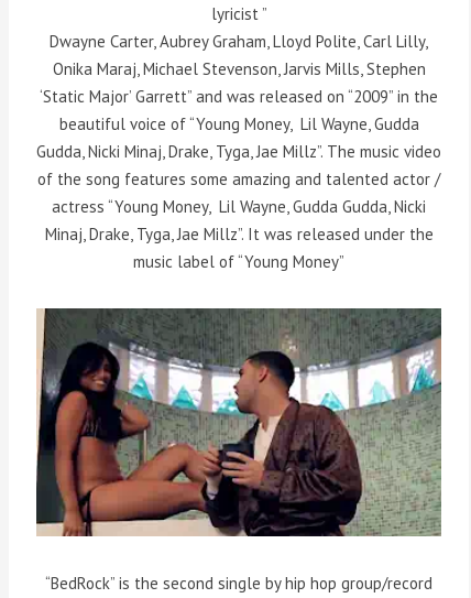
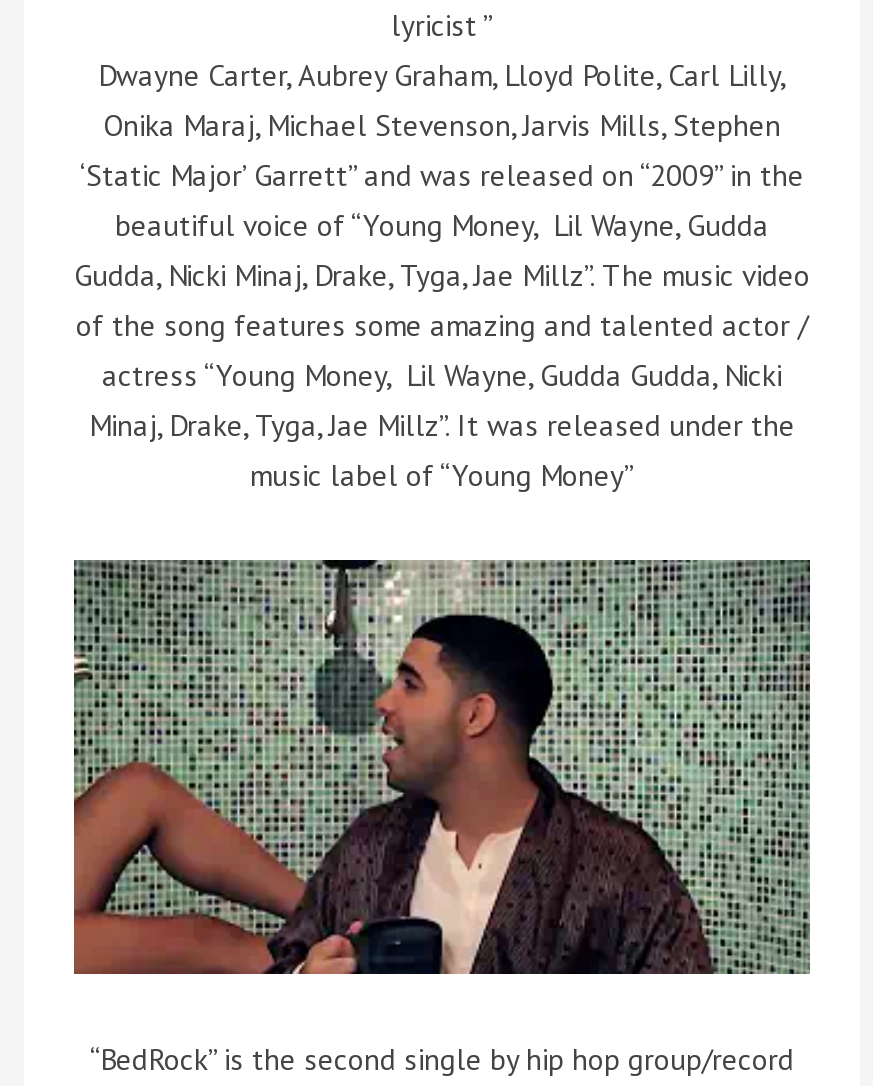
- [image]
+ [image]
